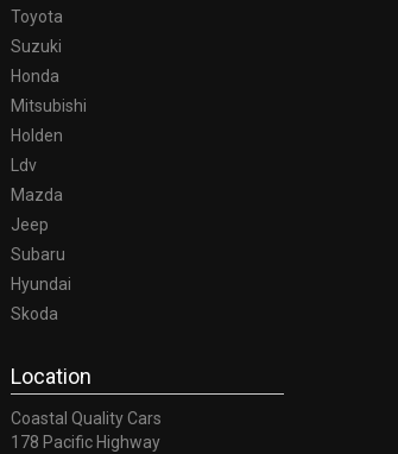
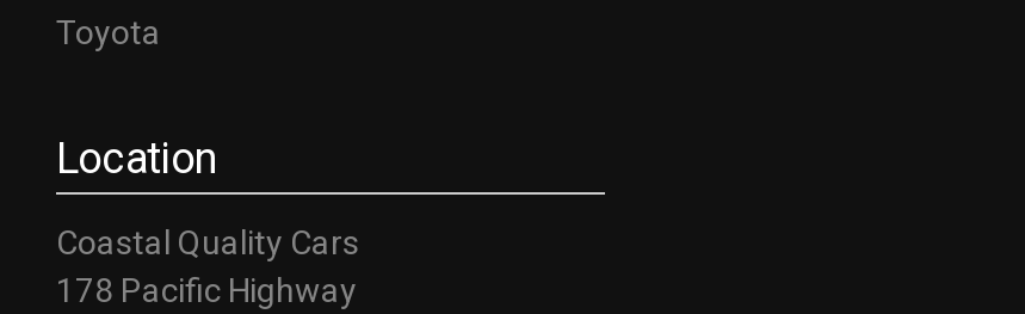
- Suzuki
- Honda
- Mitsubishi
- Holden
- Ldv
- Mazda
- Jeep
- Subaru
- Hyundai
- Skoda
